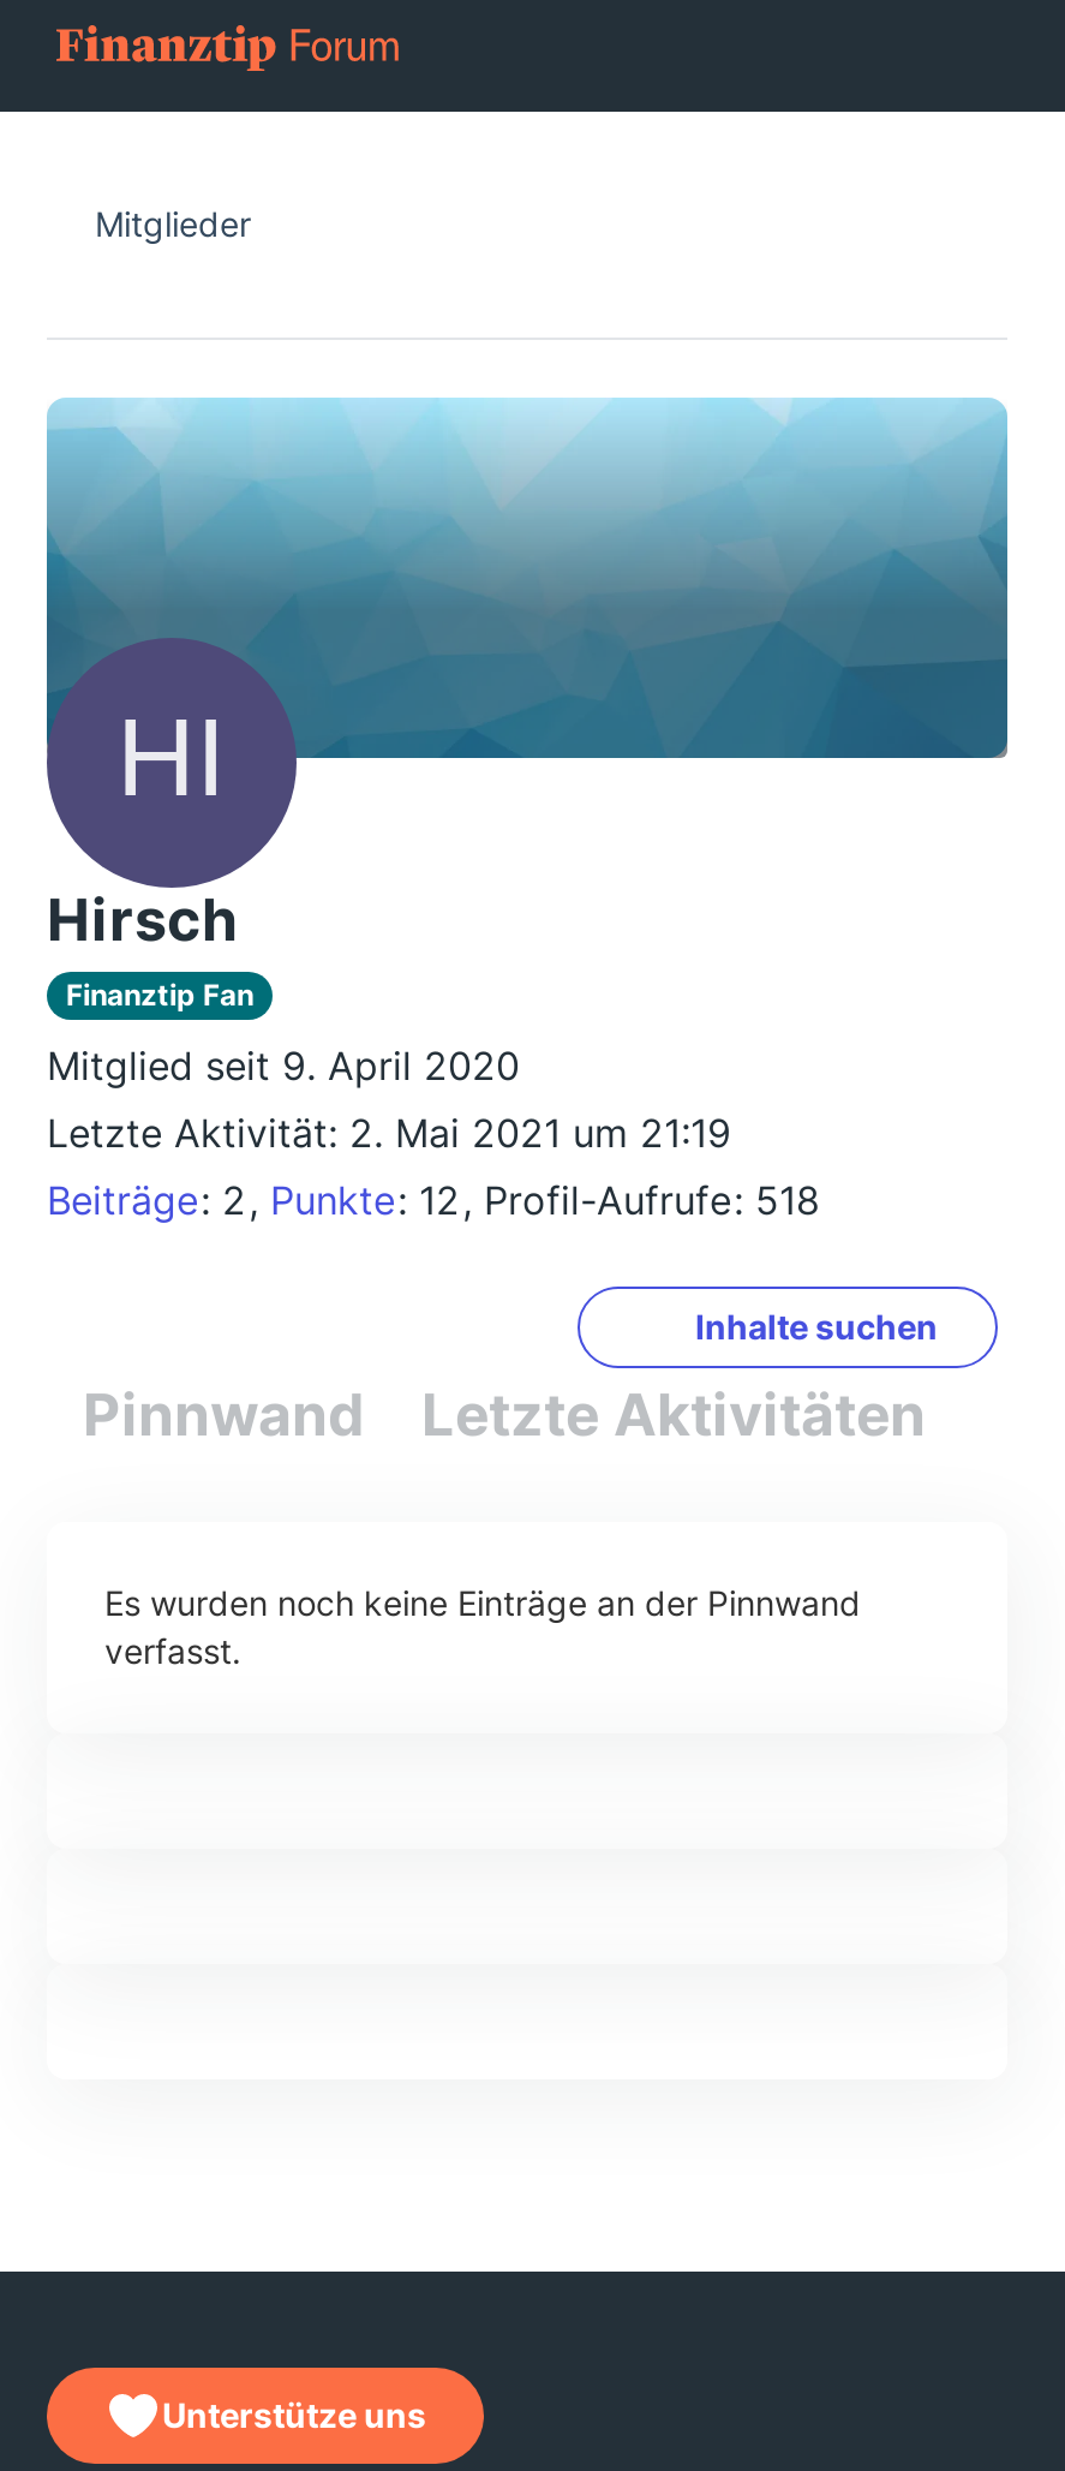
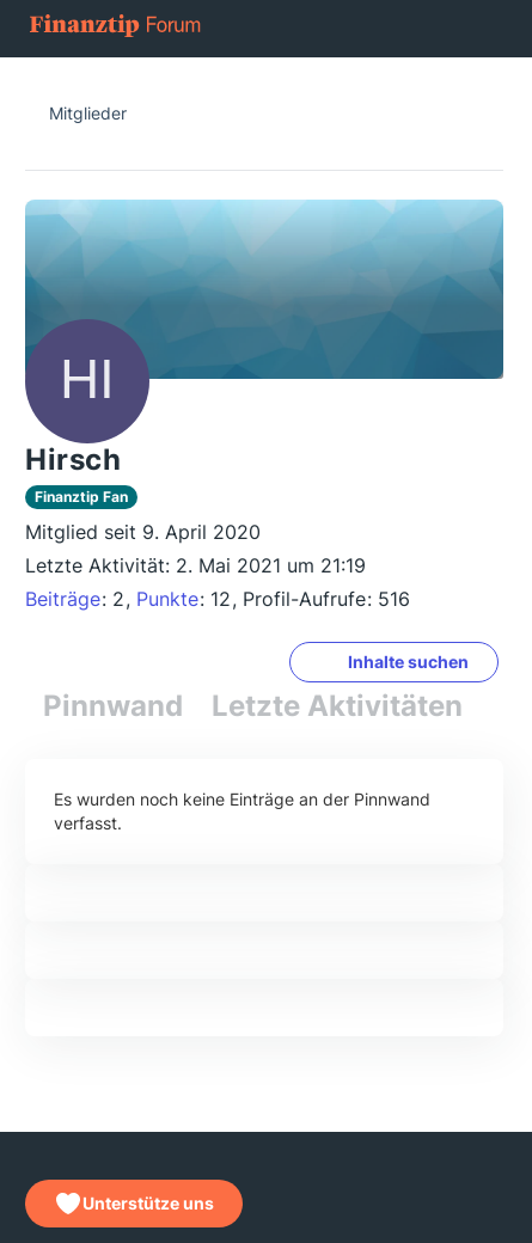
- Beiträge 2 Punkte 12 Profil-Aufrufe 518
+ Beiträge 2 Punkte 12 Profil-Aufrufe 516
